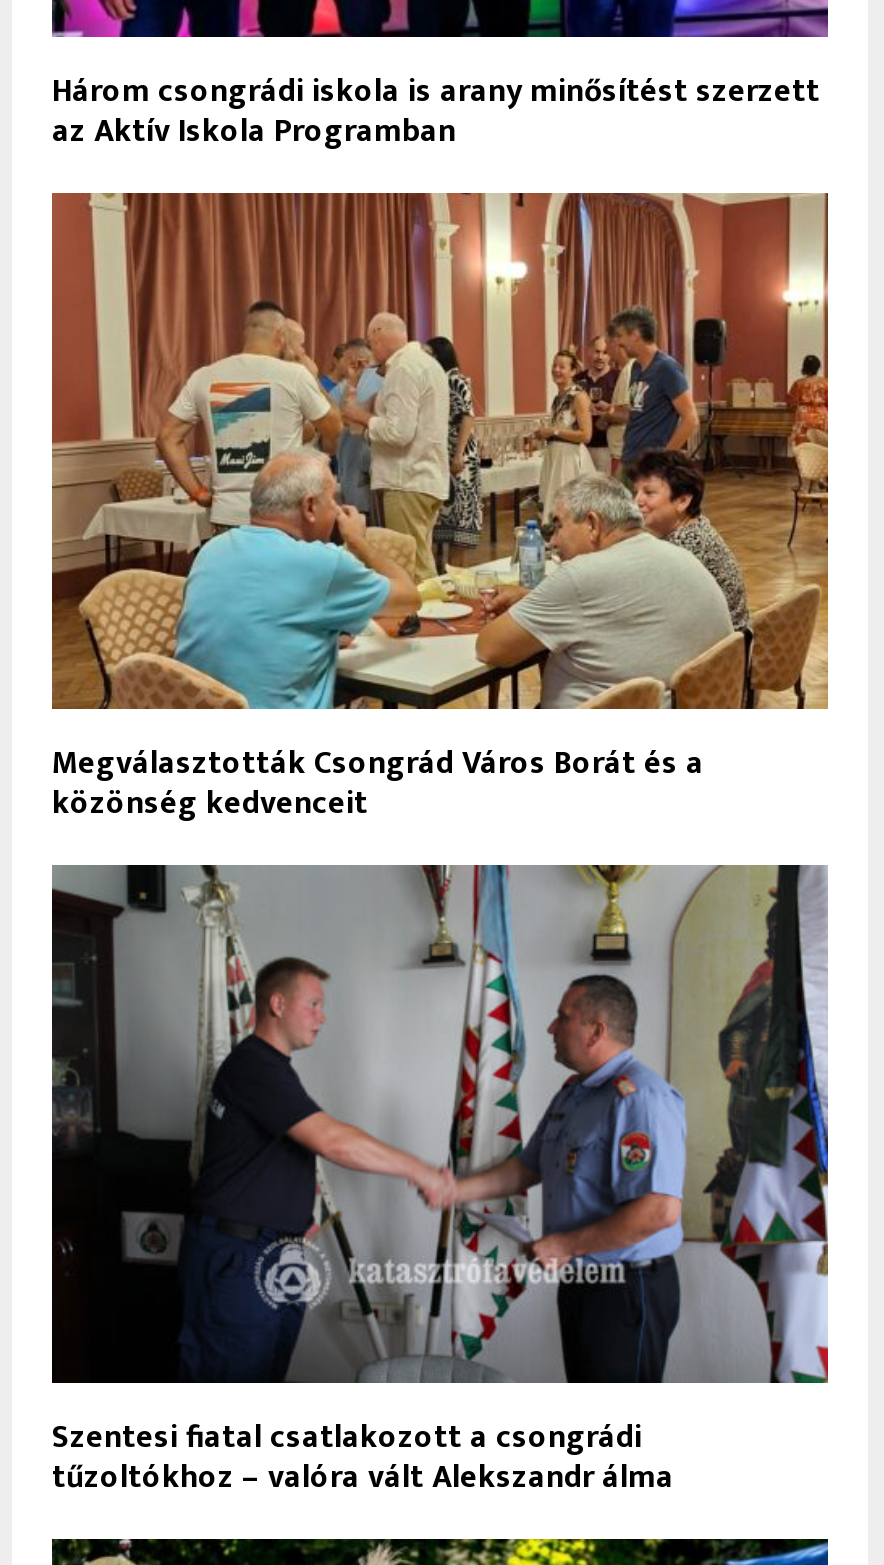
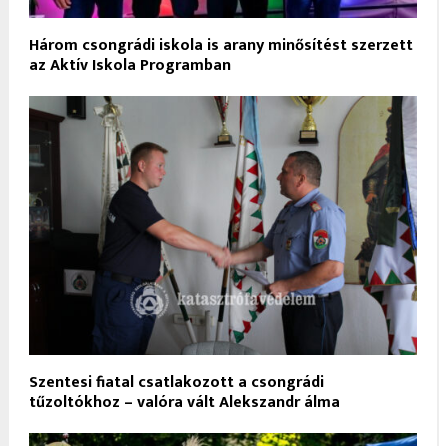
- [image]
- Megválasztották Csongrád Város Borát és a
- közönség kedvenceit
